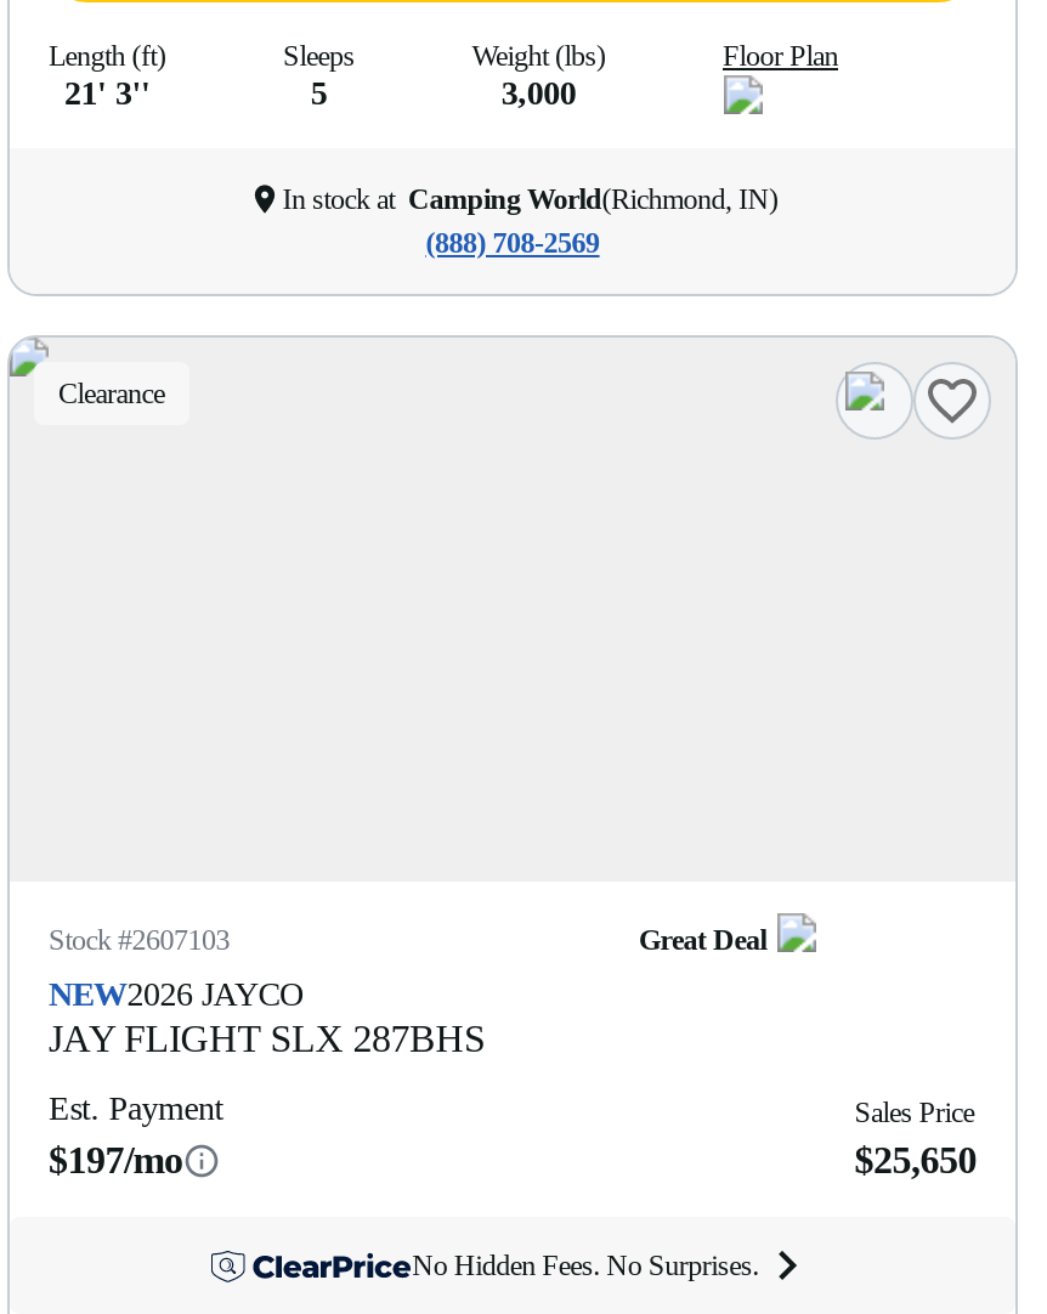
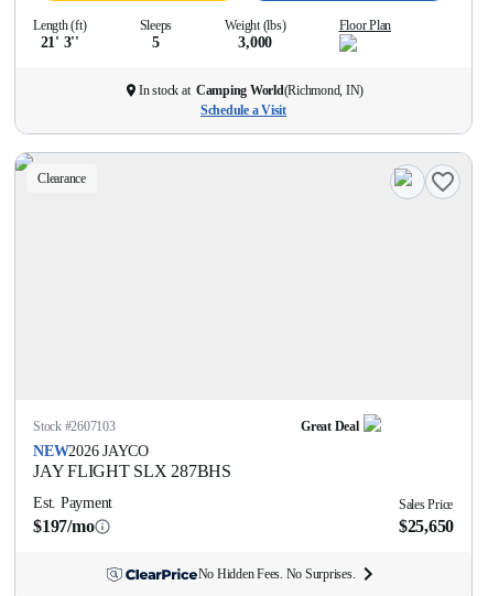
- (888) 708-2569
+ Schedule a Visit
